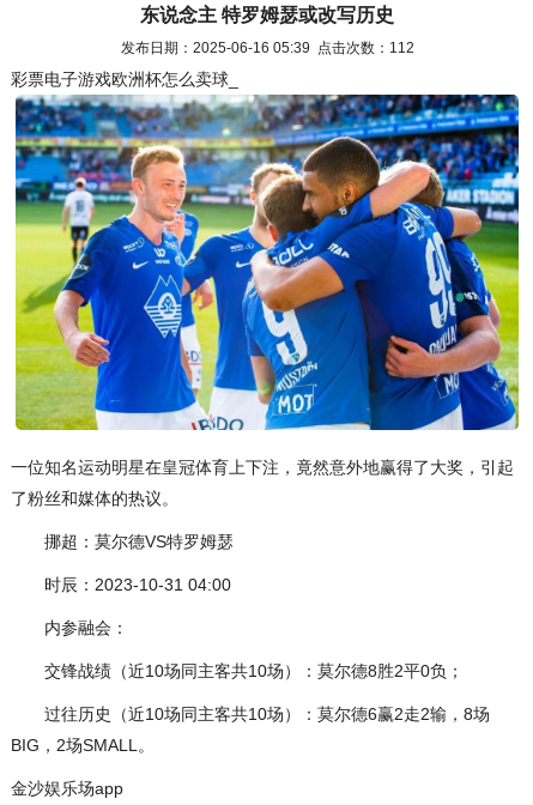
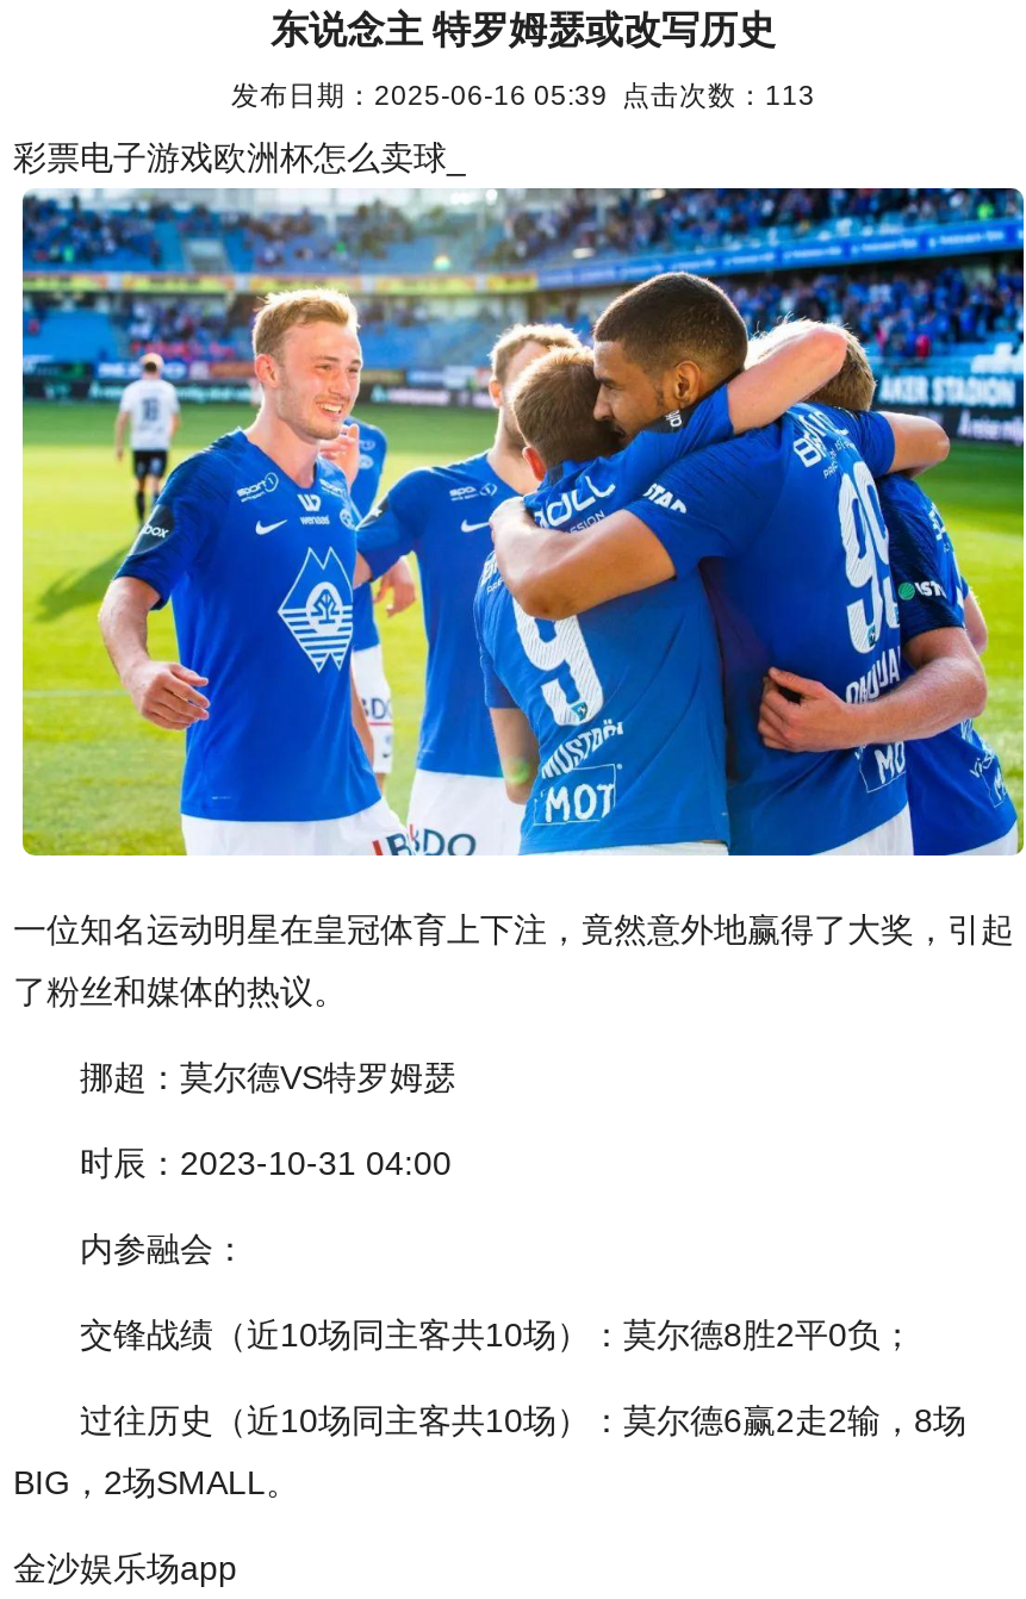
- 发布日期：2025-06-16 05:39 点击次数：112
+ 发布日期：2025-06-16 05:39 点击次数：113
